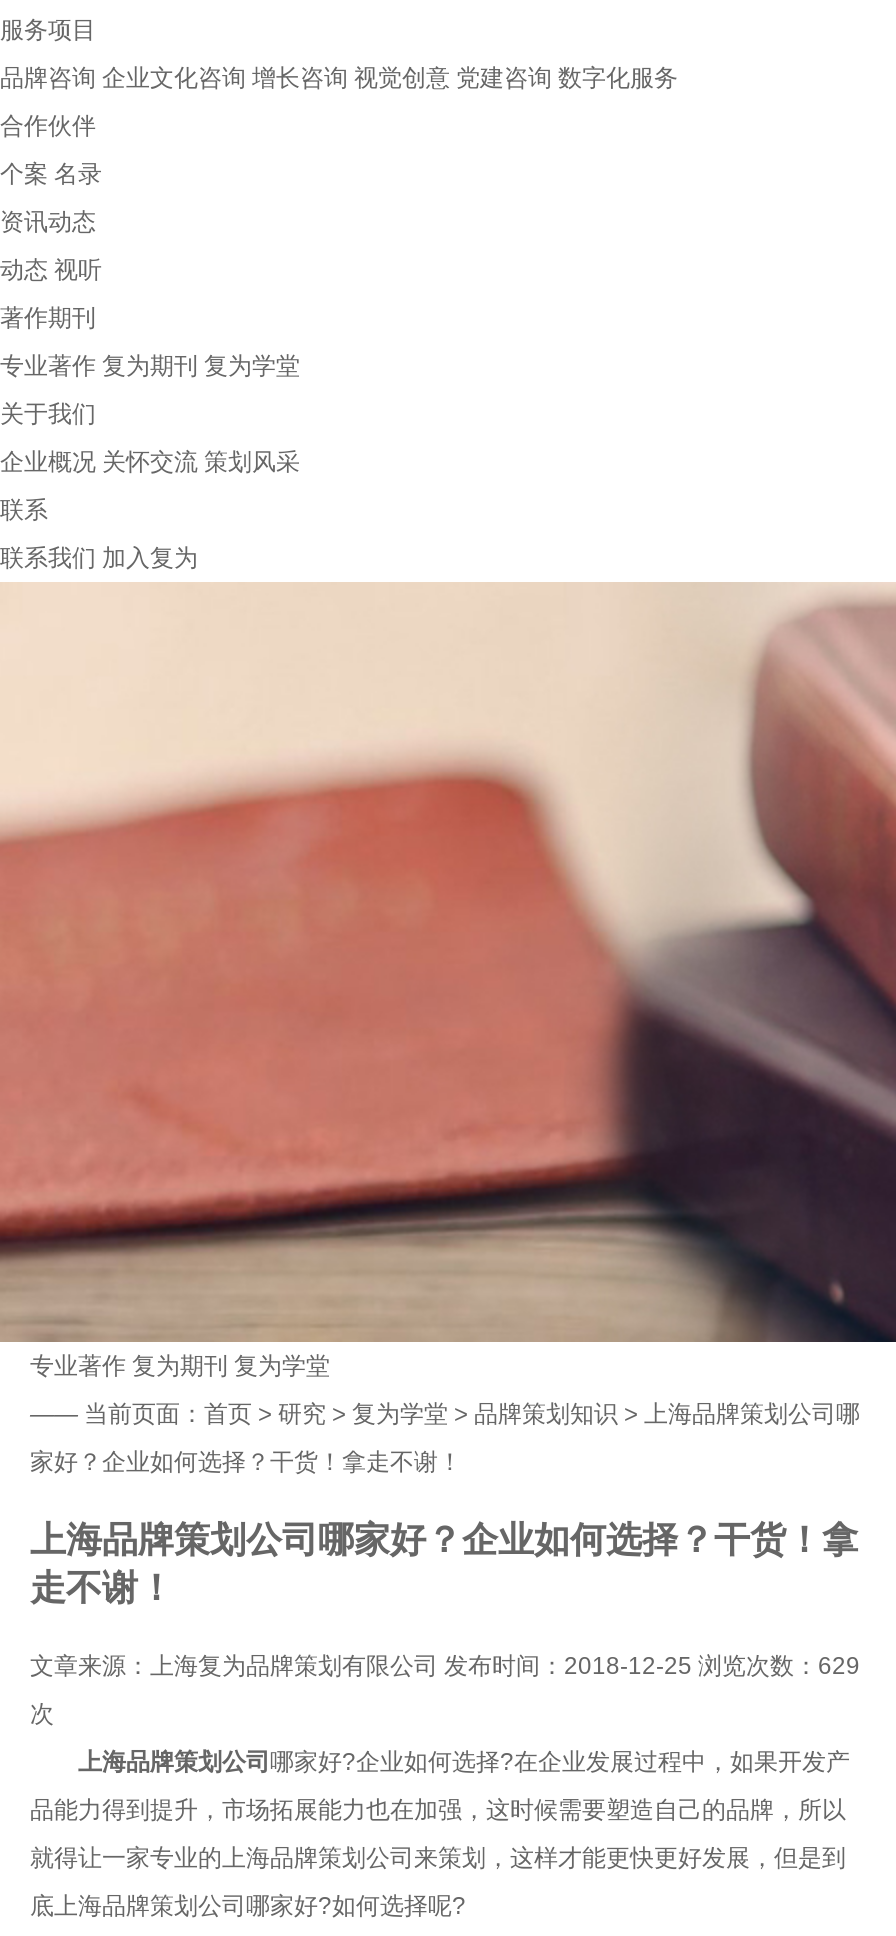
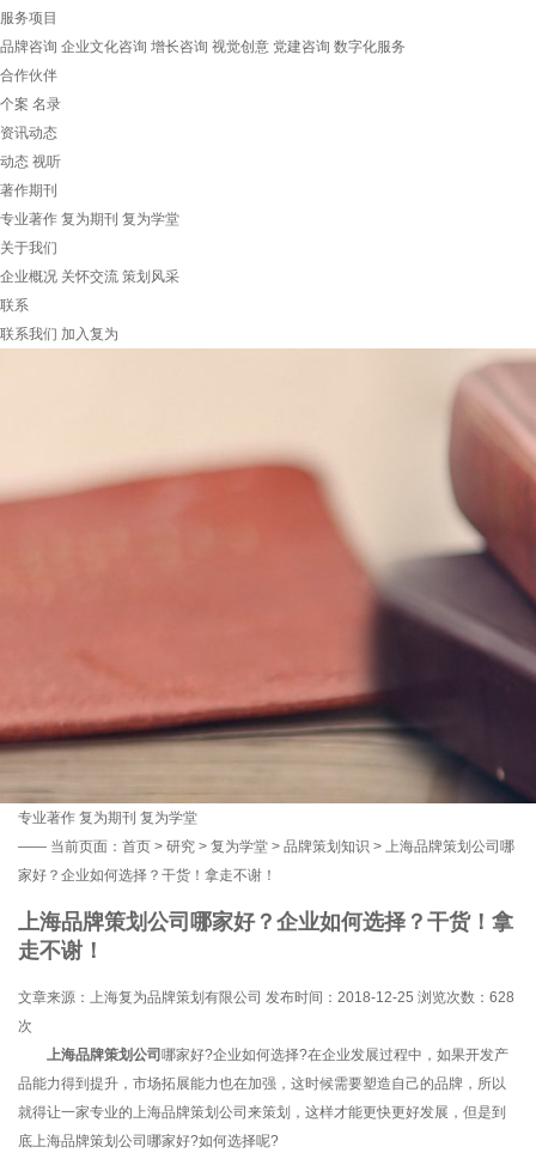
- 文章来源：上海复为品牌策划有限公司 发布时间：2018-12-25 浏览次数：629
+ 文章来源：上海复为品牌策划有限公司 发布时间：2018-12-25 浏览次数：628
